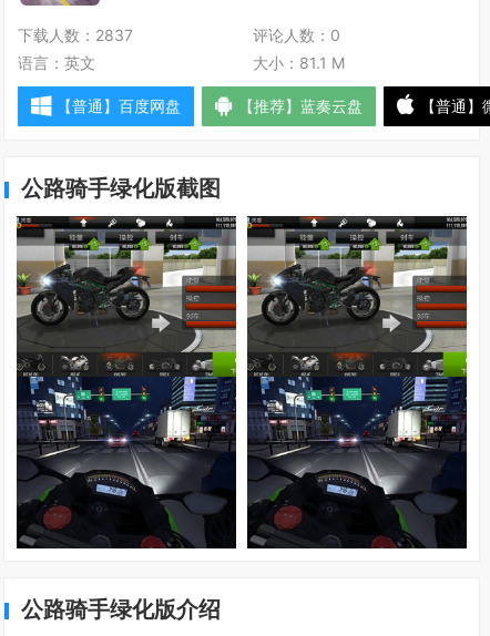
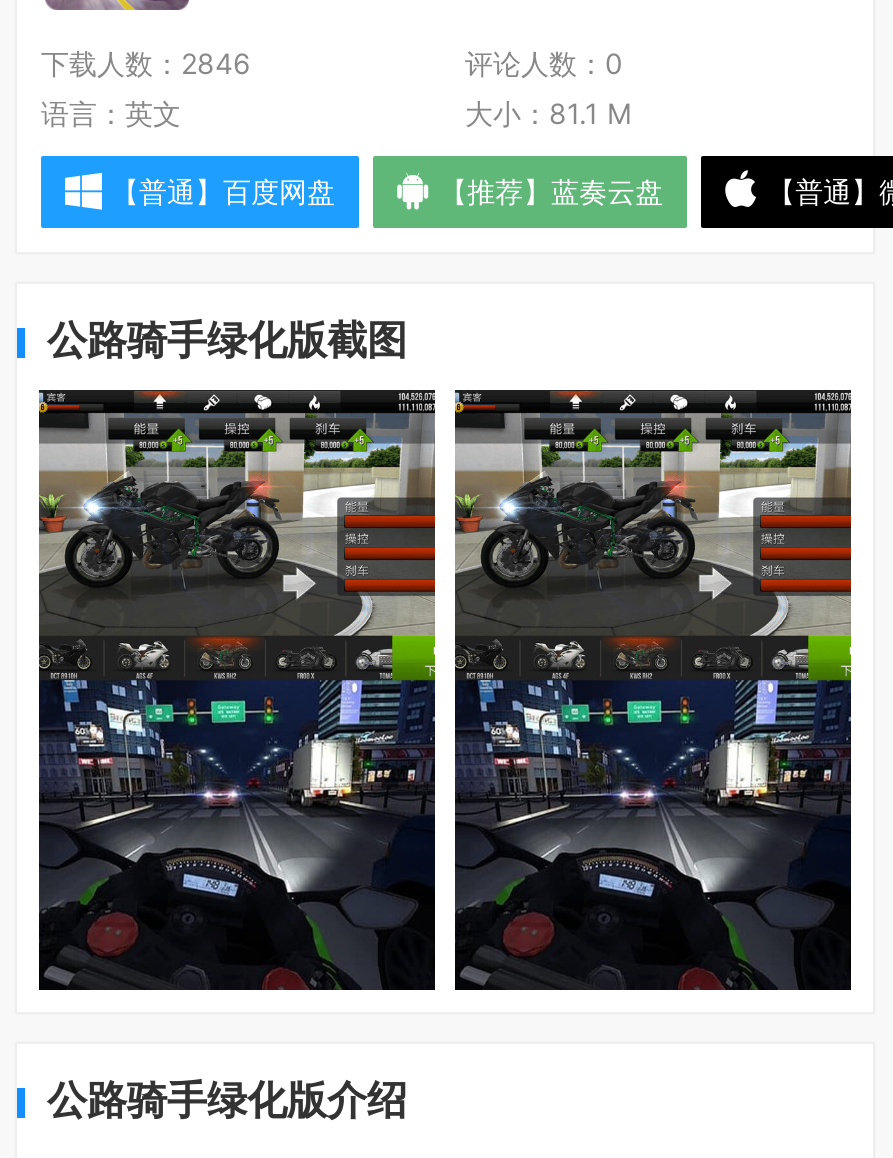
- 下载人数：2837
+ 下载人数：2846
